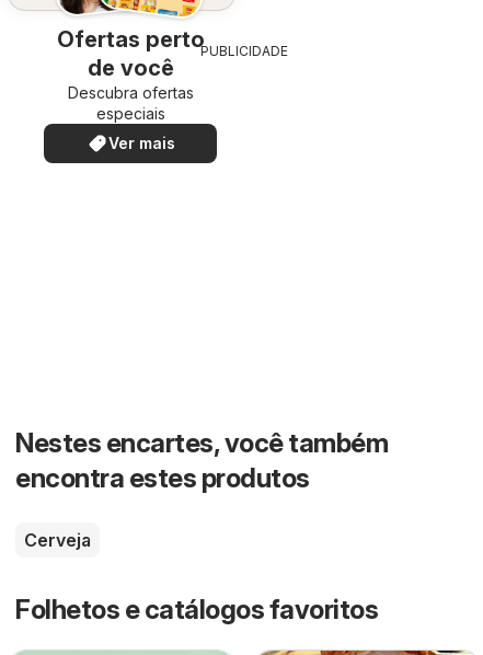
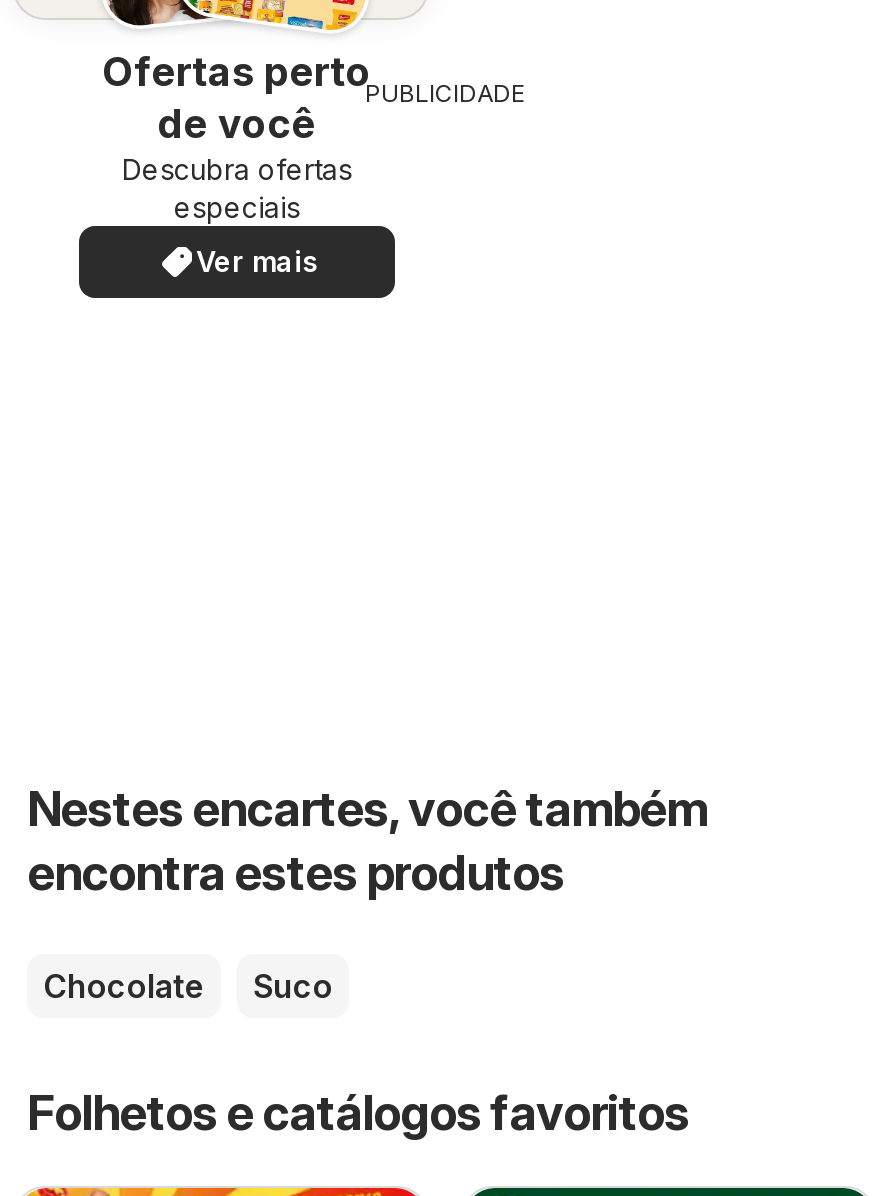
- Cerveja
+ Chocolate
+ Suco
